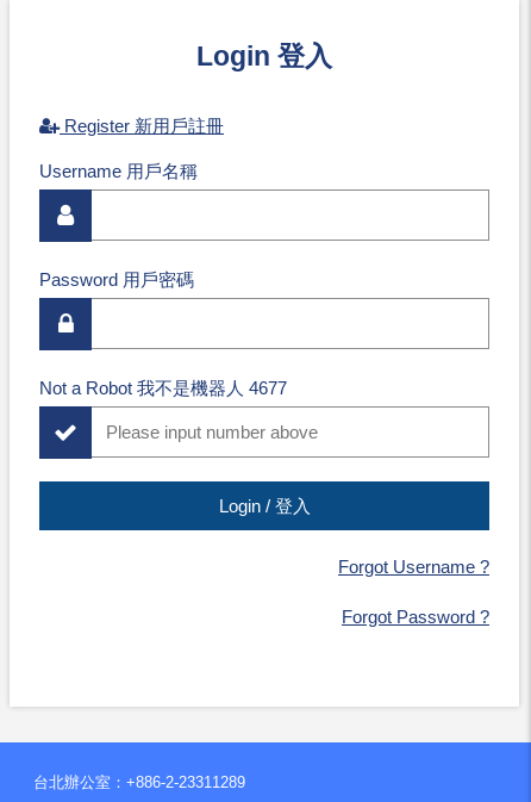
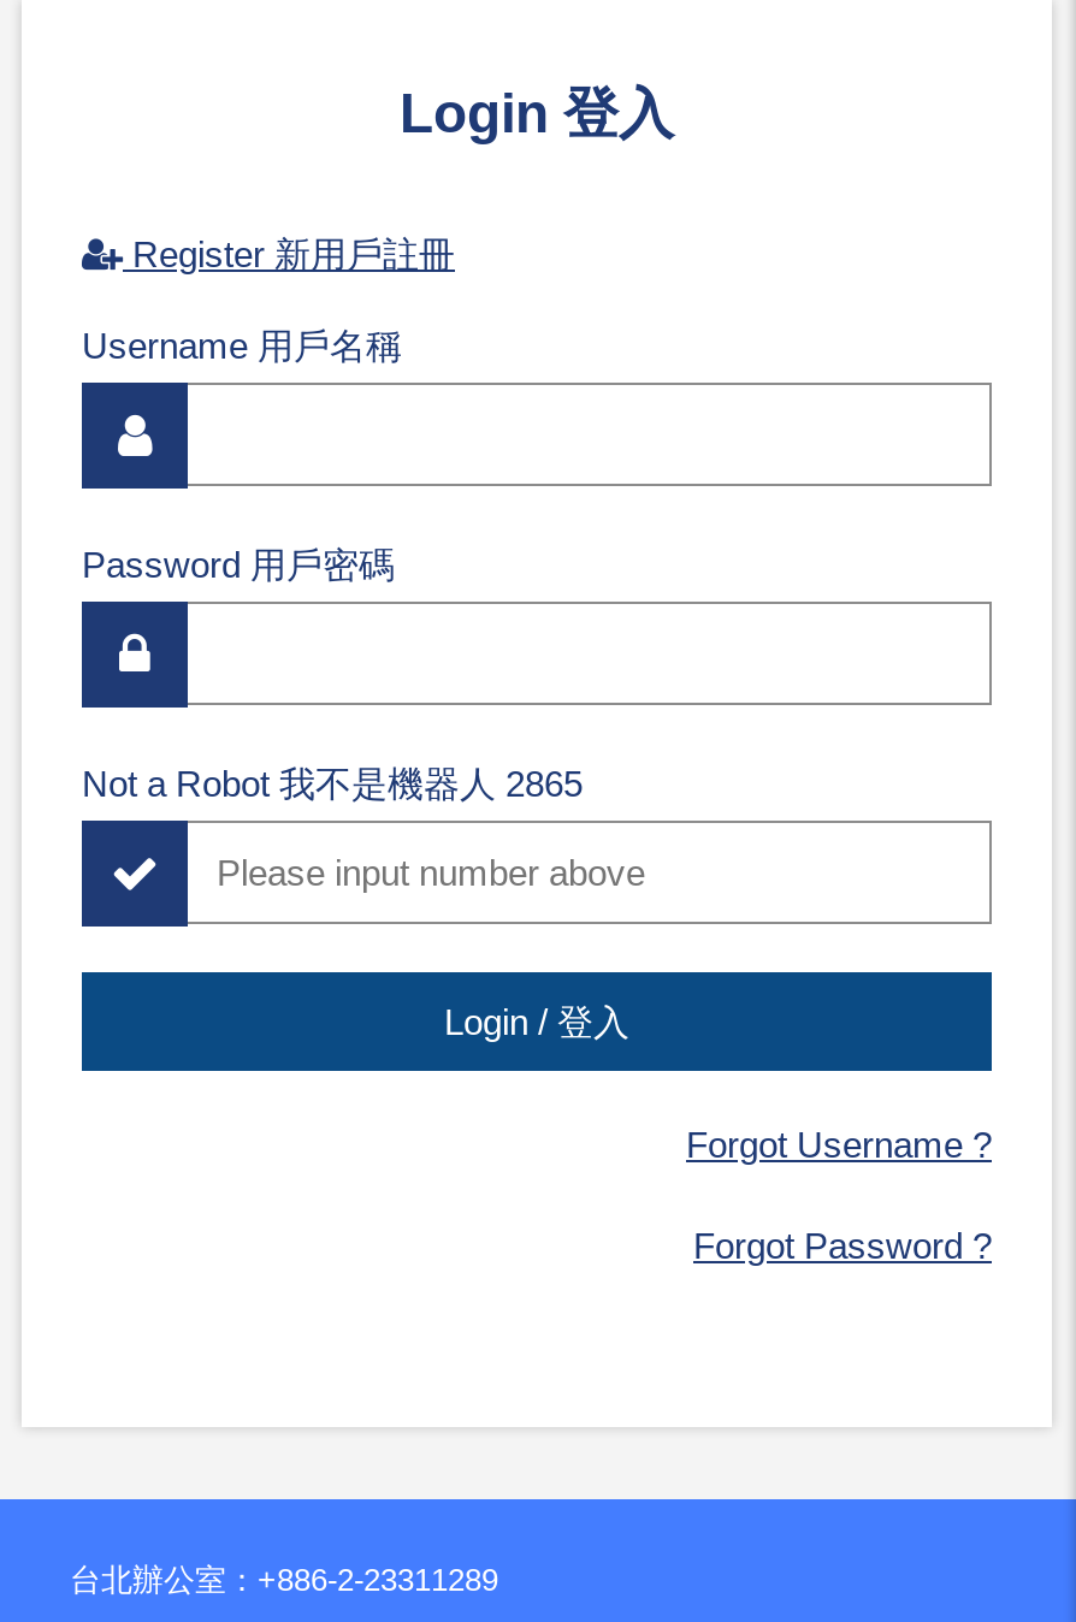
- Not a Robot 我不是機器人 4677
+ Not a Robot 我不是機器人 2865
